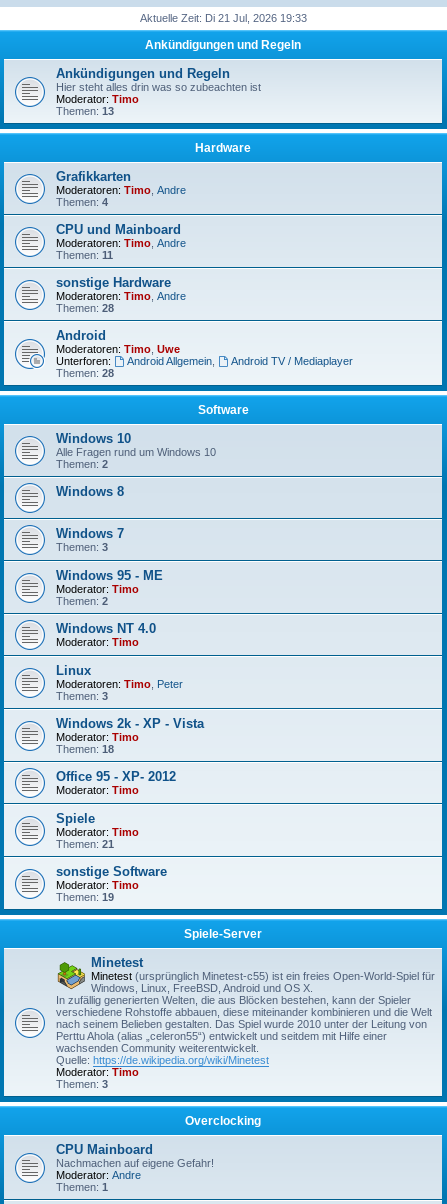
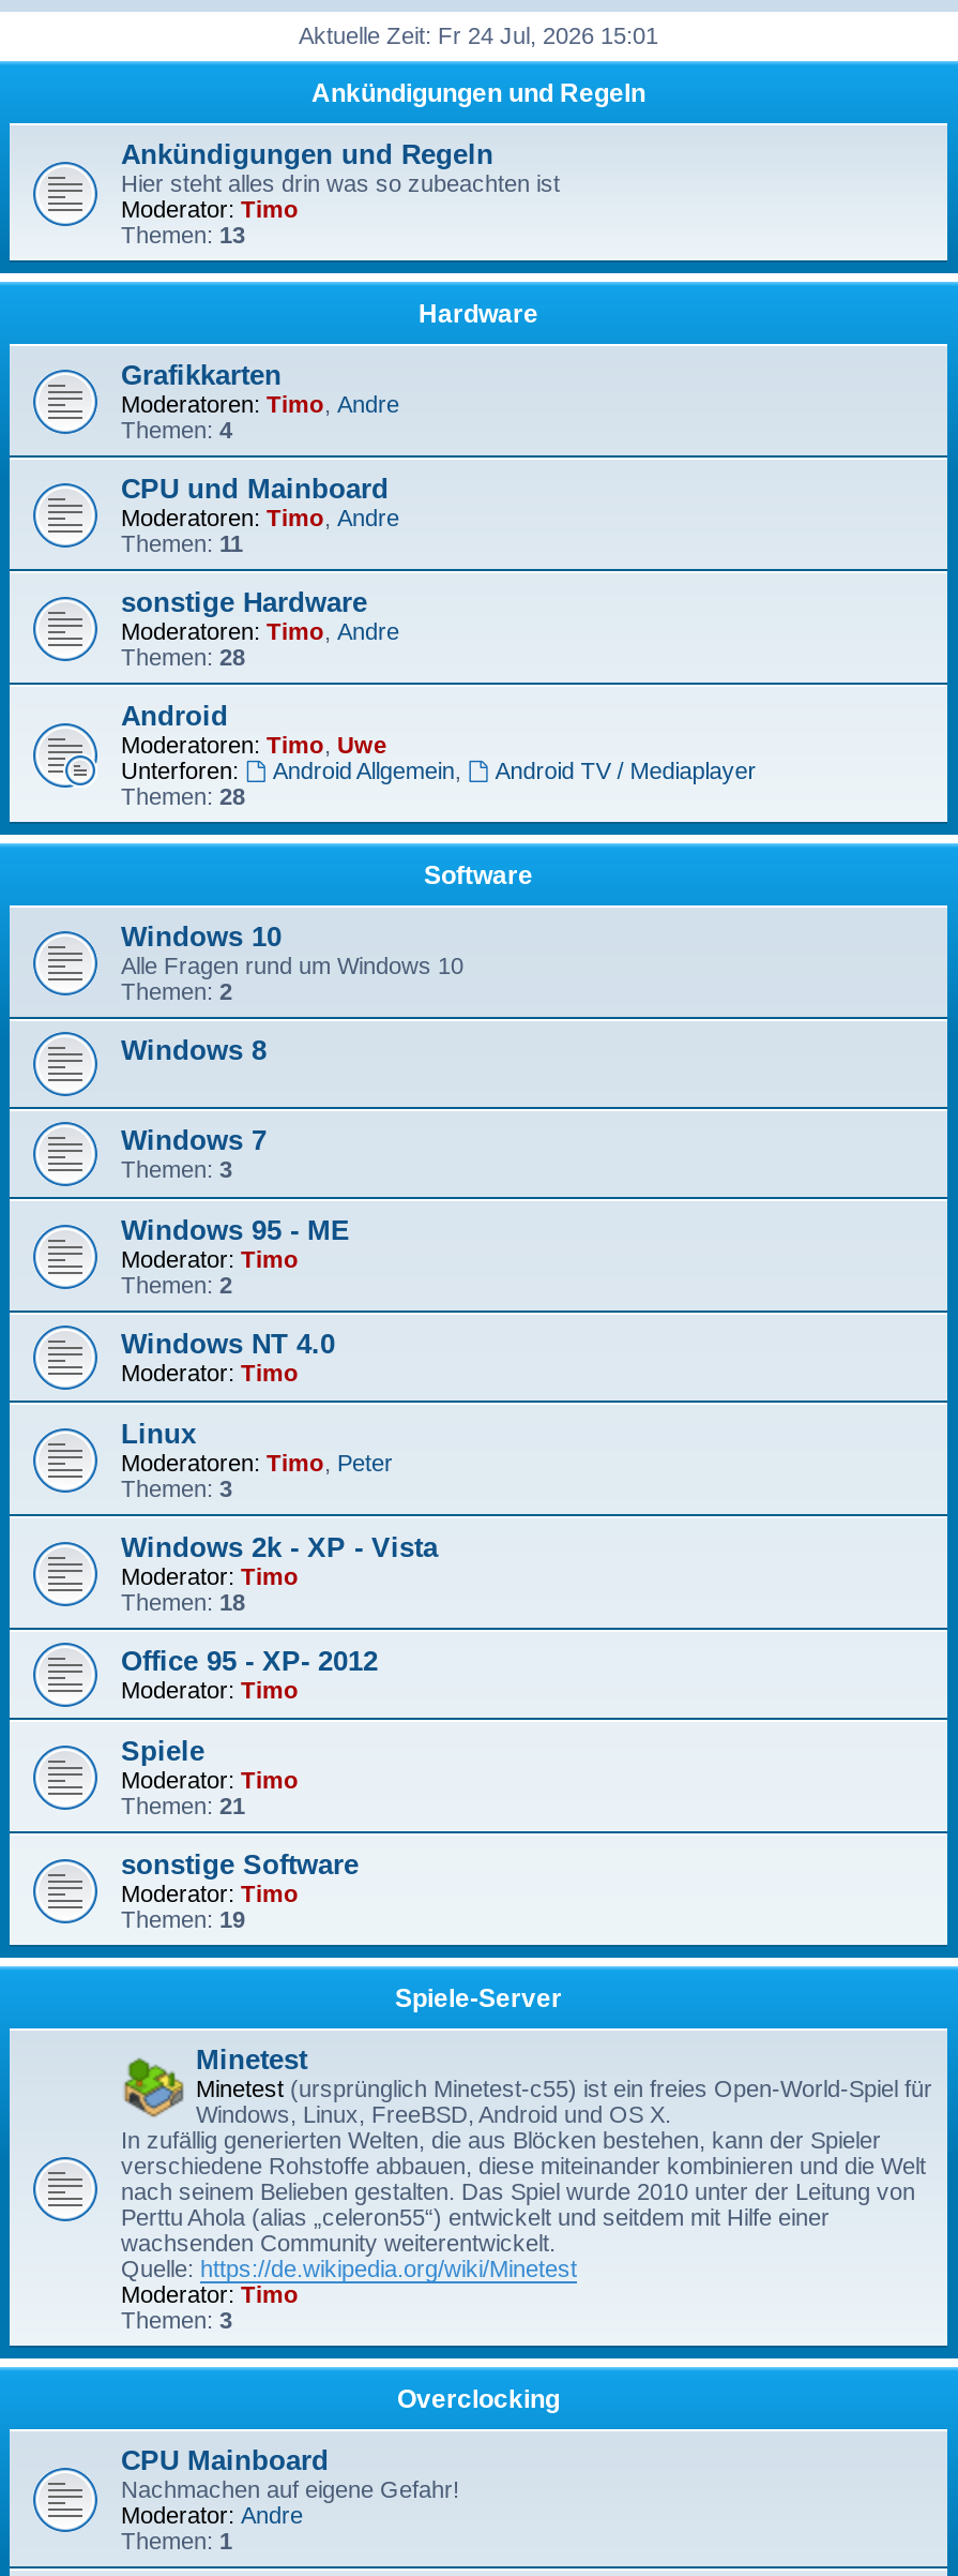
- Aktuelle Zeit: Di 21 Jul, 2026 19:33
+ Aktuelle Zeit: Fr 24 Jul, 2026 15:01
